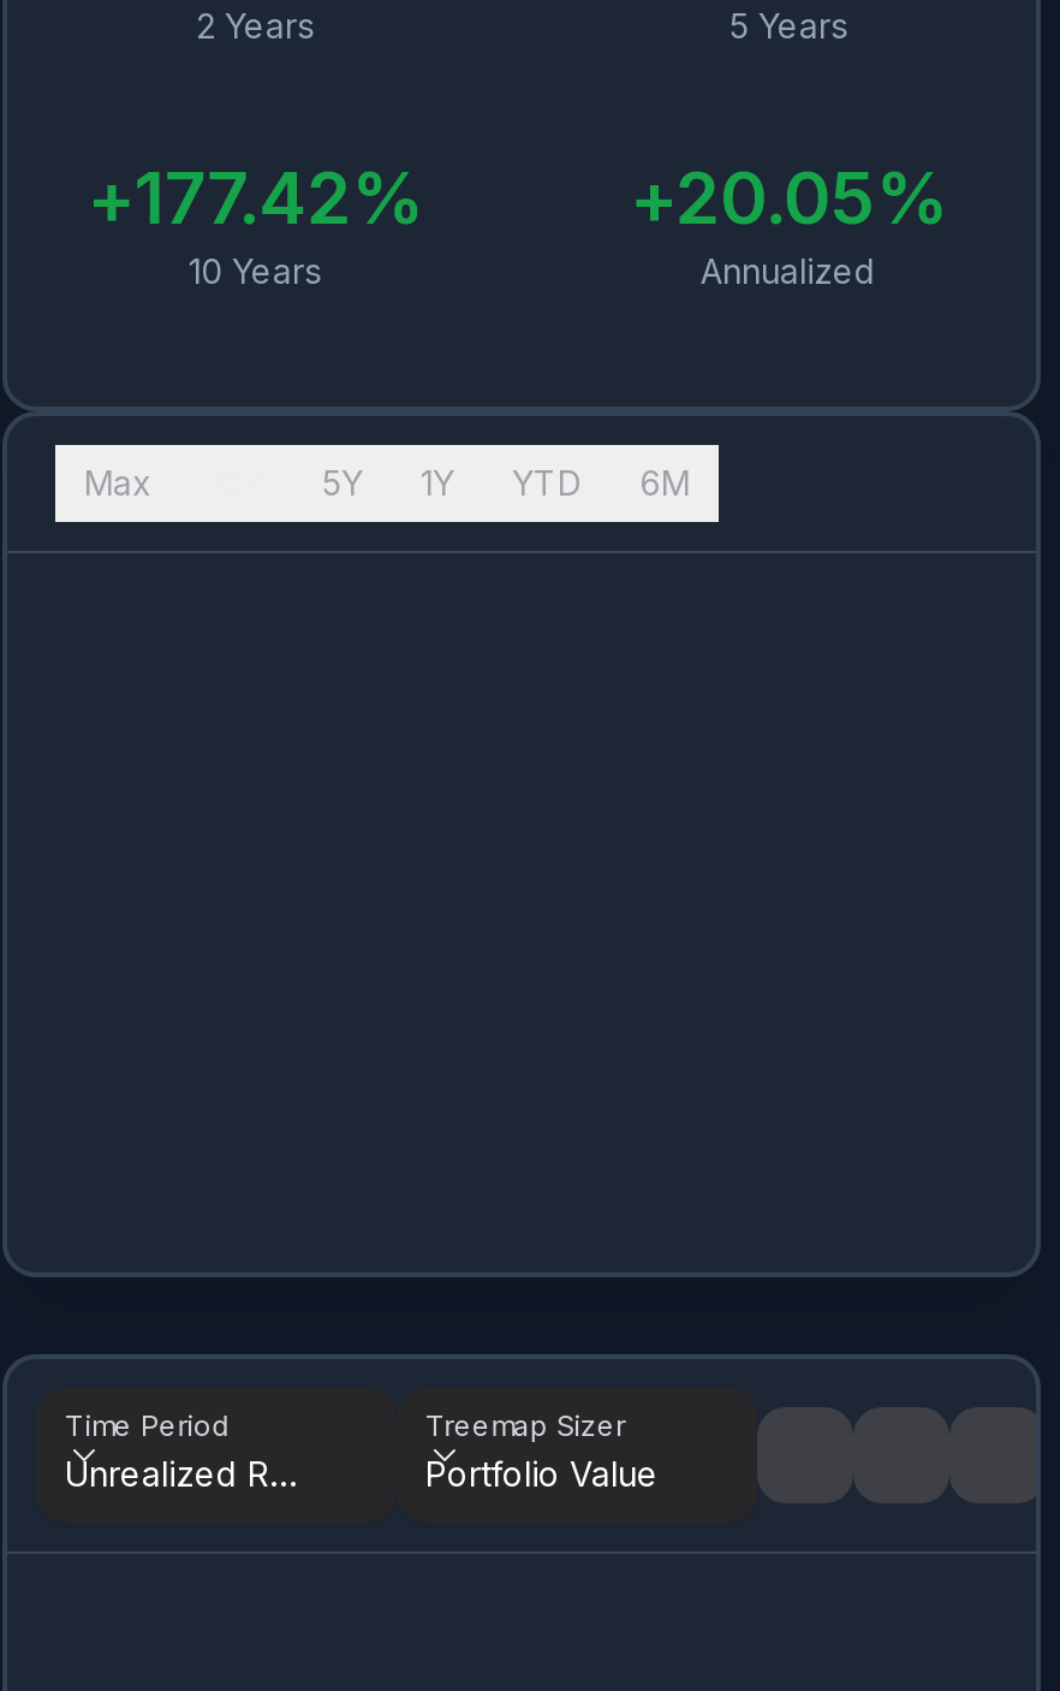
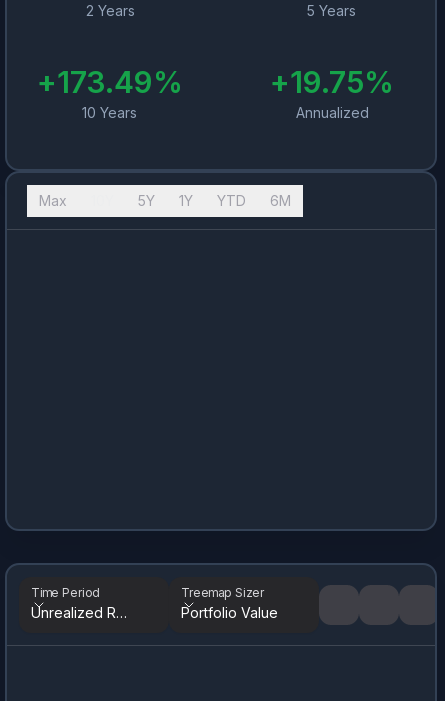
- +177.42%
+ +173.49%

- +20.05%
+ +19.75%
